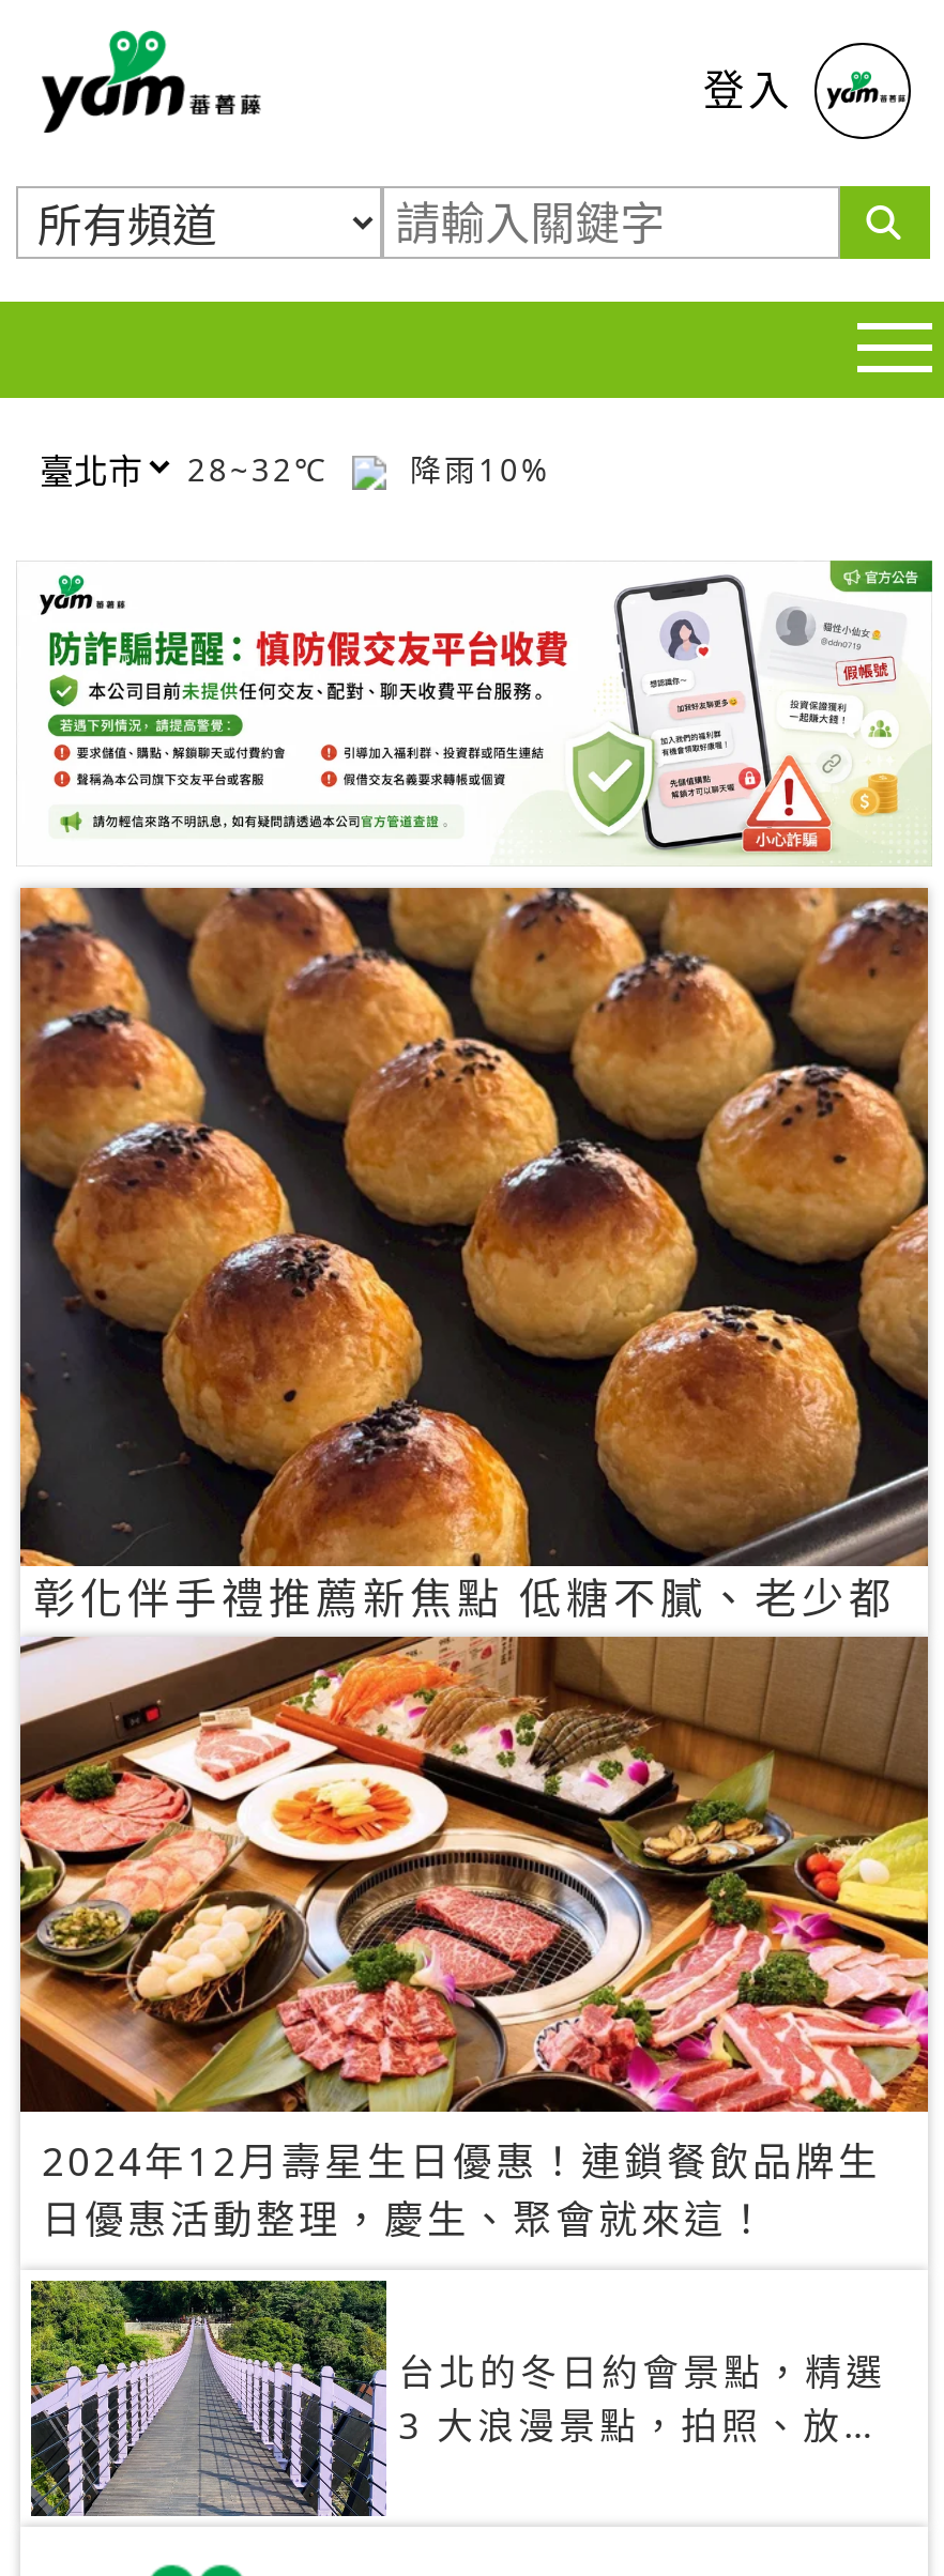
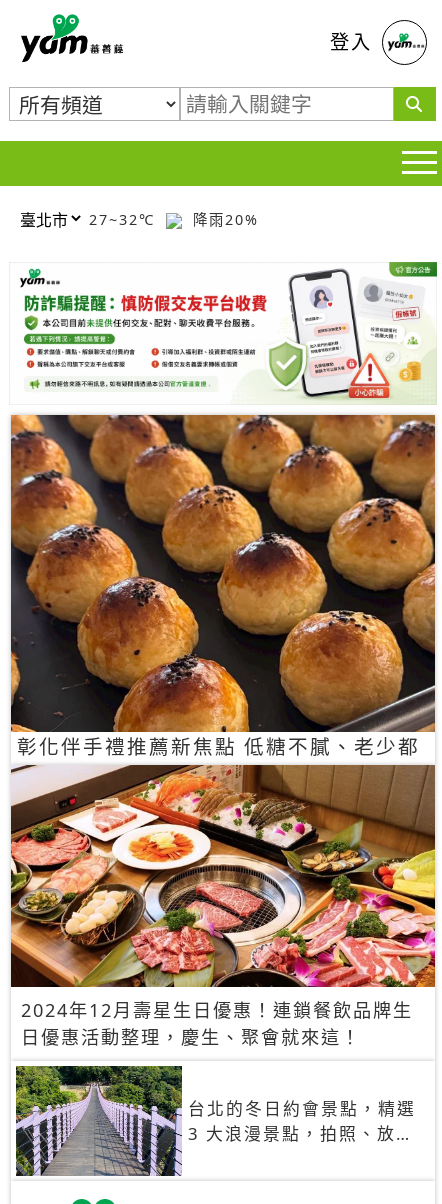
- 28~32℃
+ 27~32℃

- 降雨10%
+ 降雨20%
